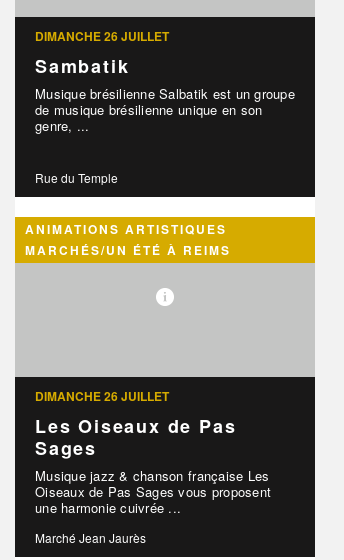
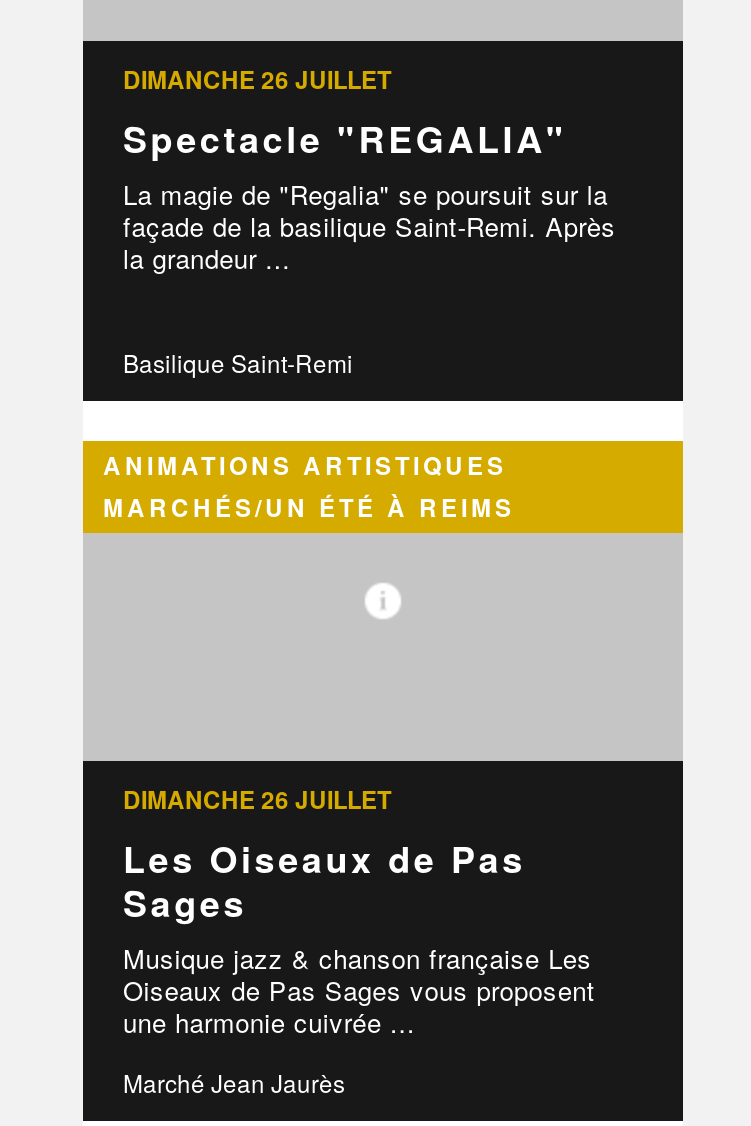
- Sambatik
- Musique brésilienne Salbatik est un groupe
- de musique brésilienne unique en son
- genre, ...
+ Spectacle "REGALIA"
+ La magie de "Regalia" se poursuit sur la
+ façade de la basilique Saint-Remi. Après
+ la grandeur ...

- Rue du Temple
+ Basilique Saint-Remi
